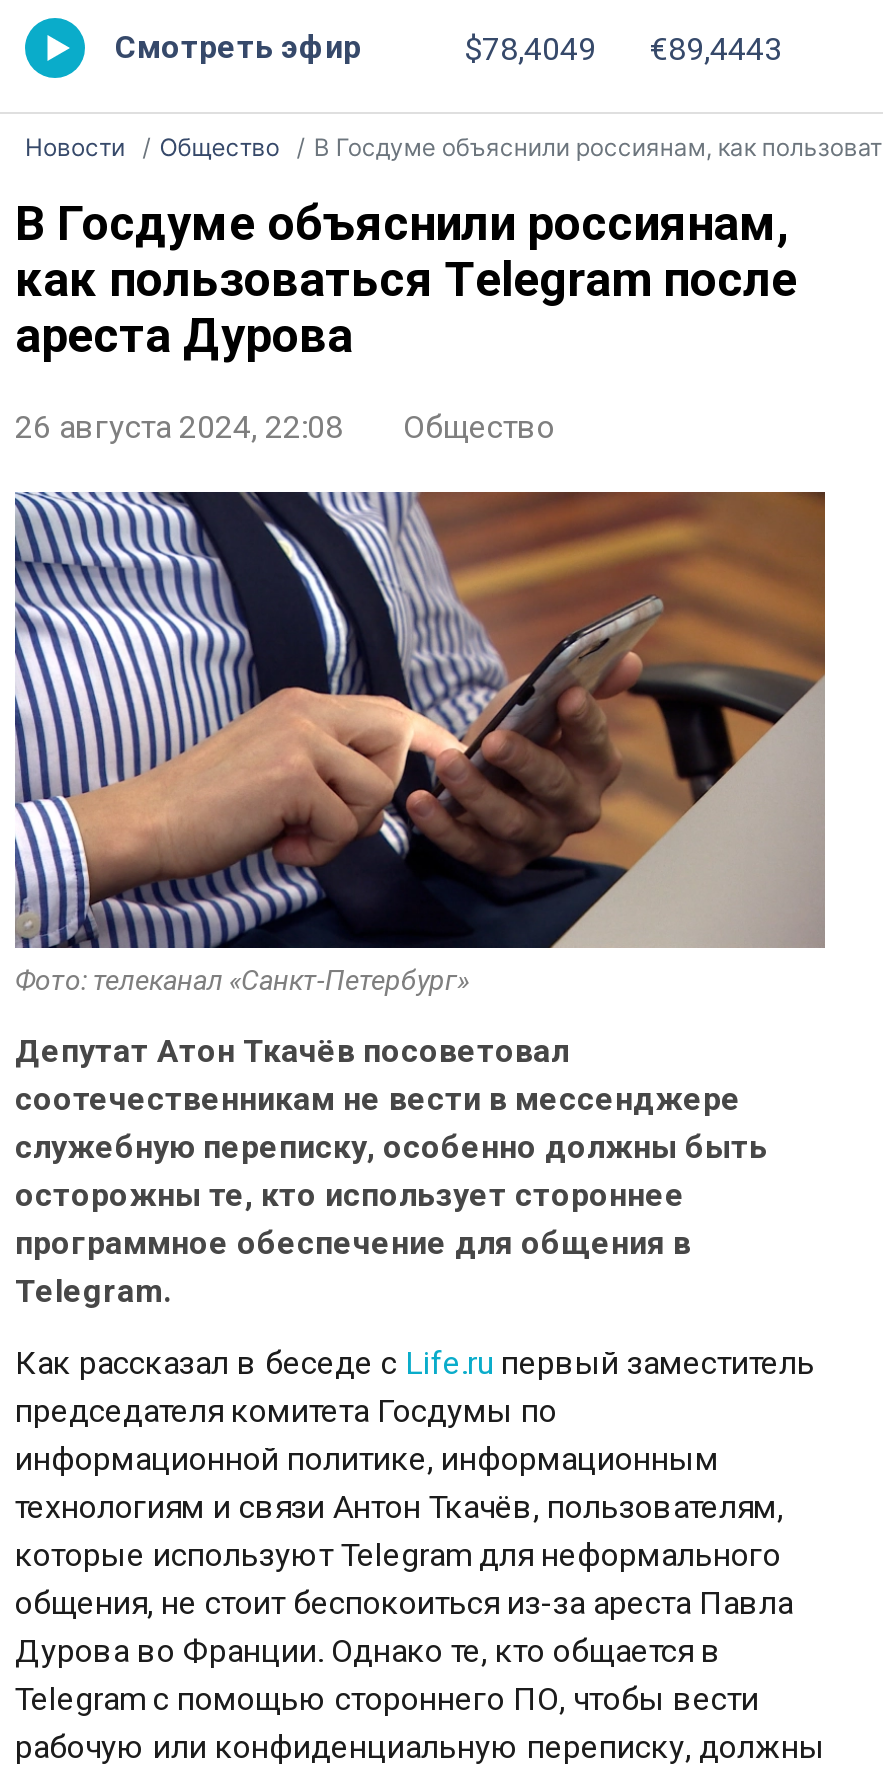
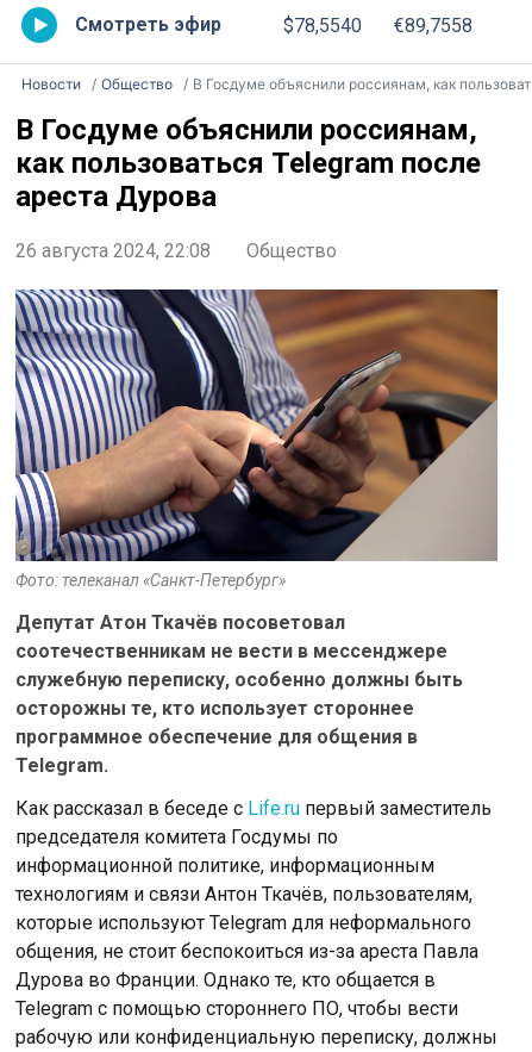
- $78,4049
+ $78,5540

- €89,4443
+ €89,7558
